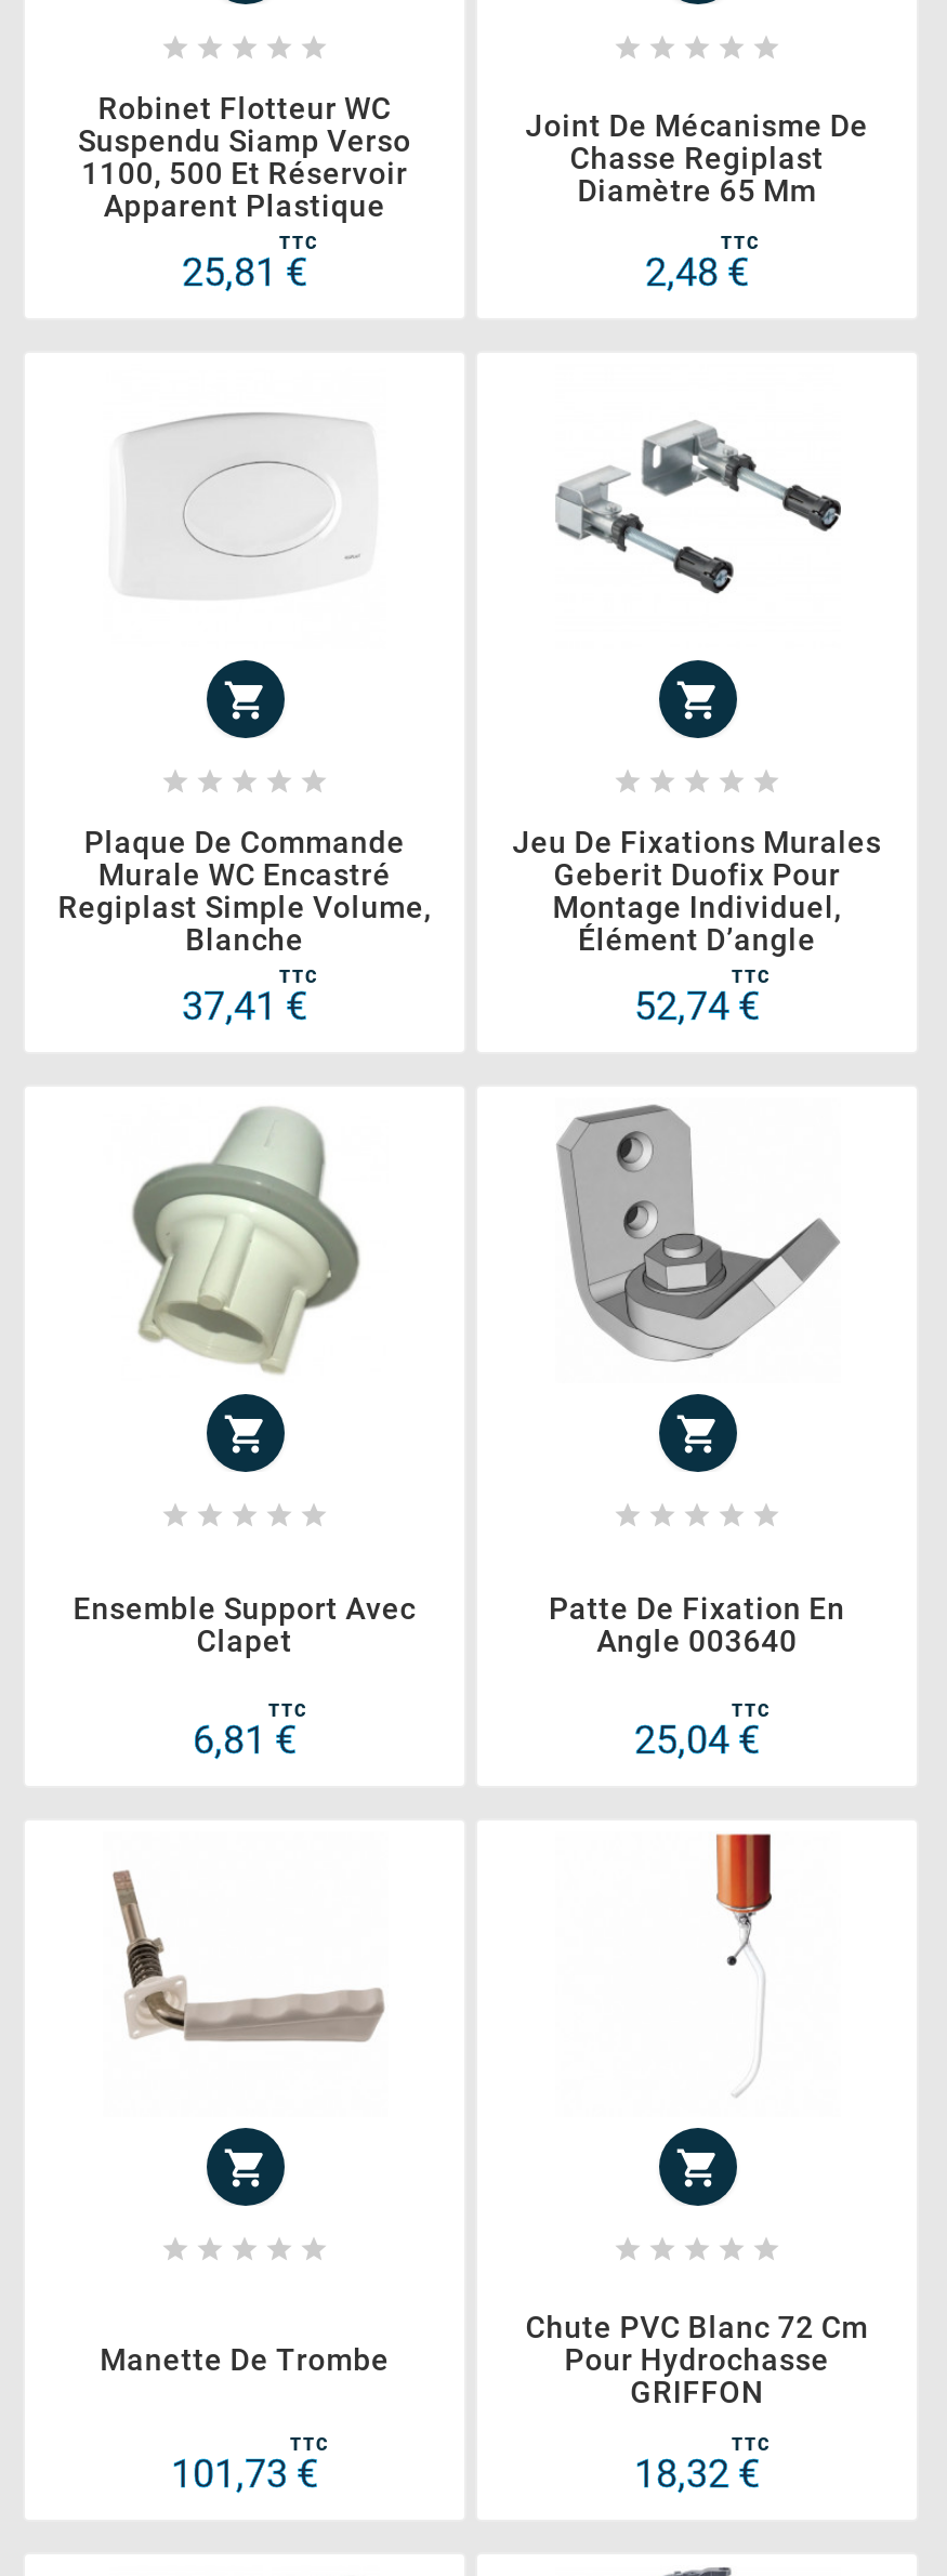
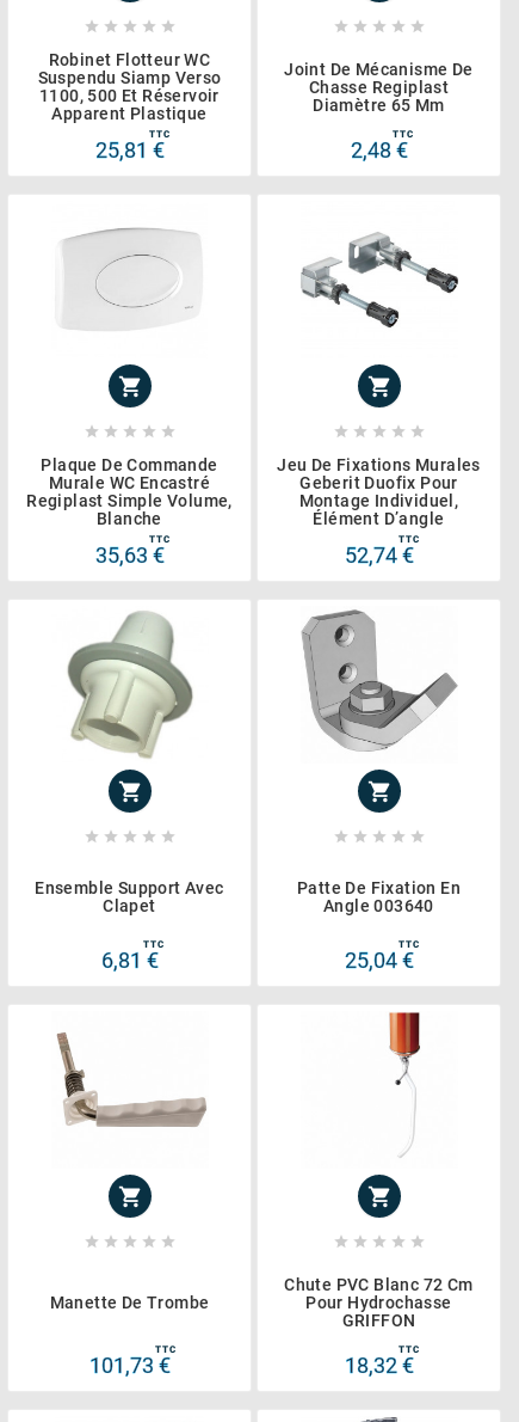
- 37,41 €
+ 35,63 €
